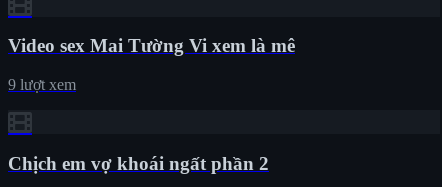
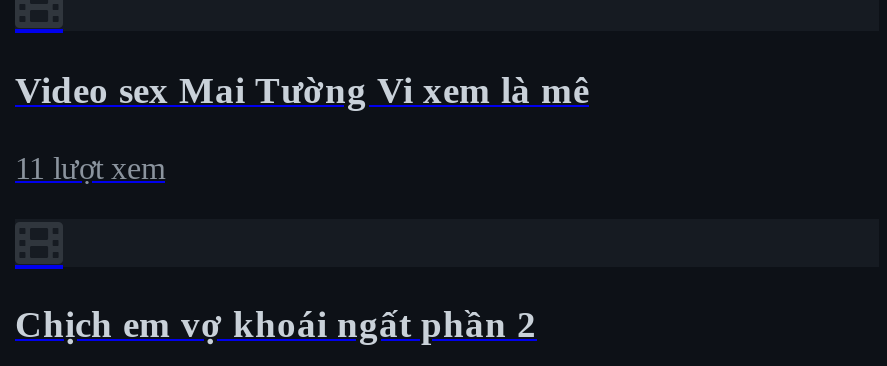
- 9 lượt xem
+ 11 lượt xem
